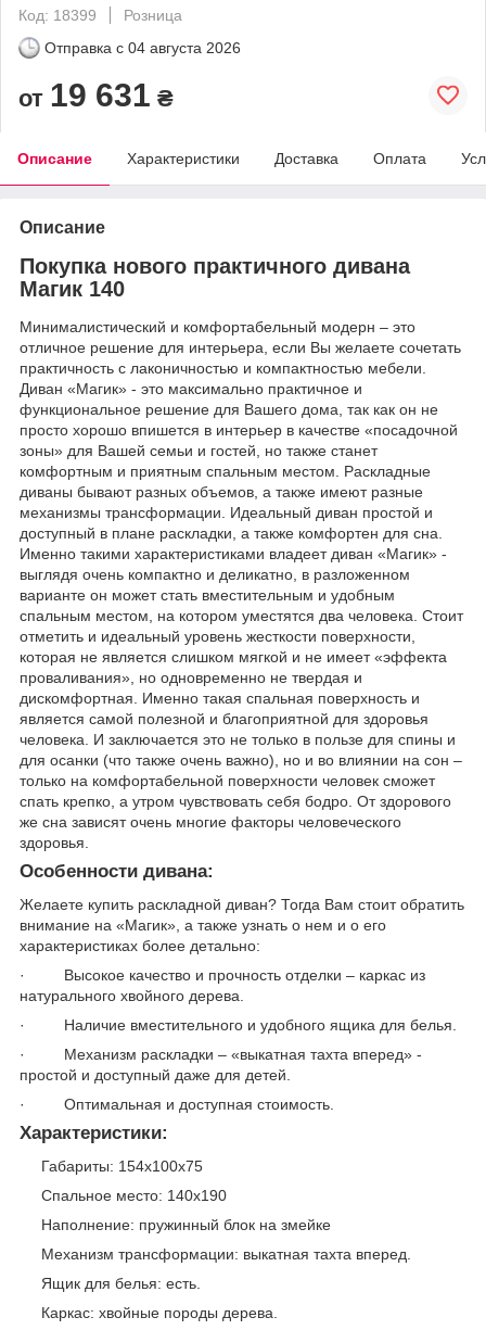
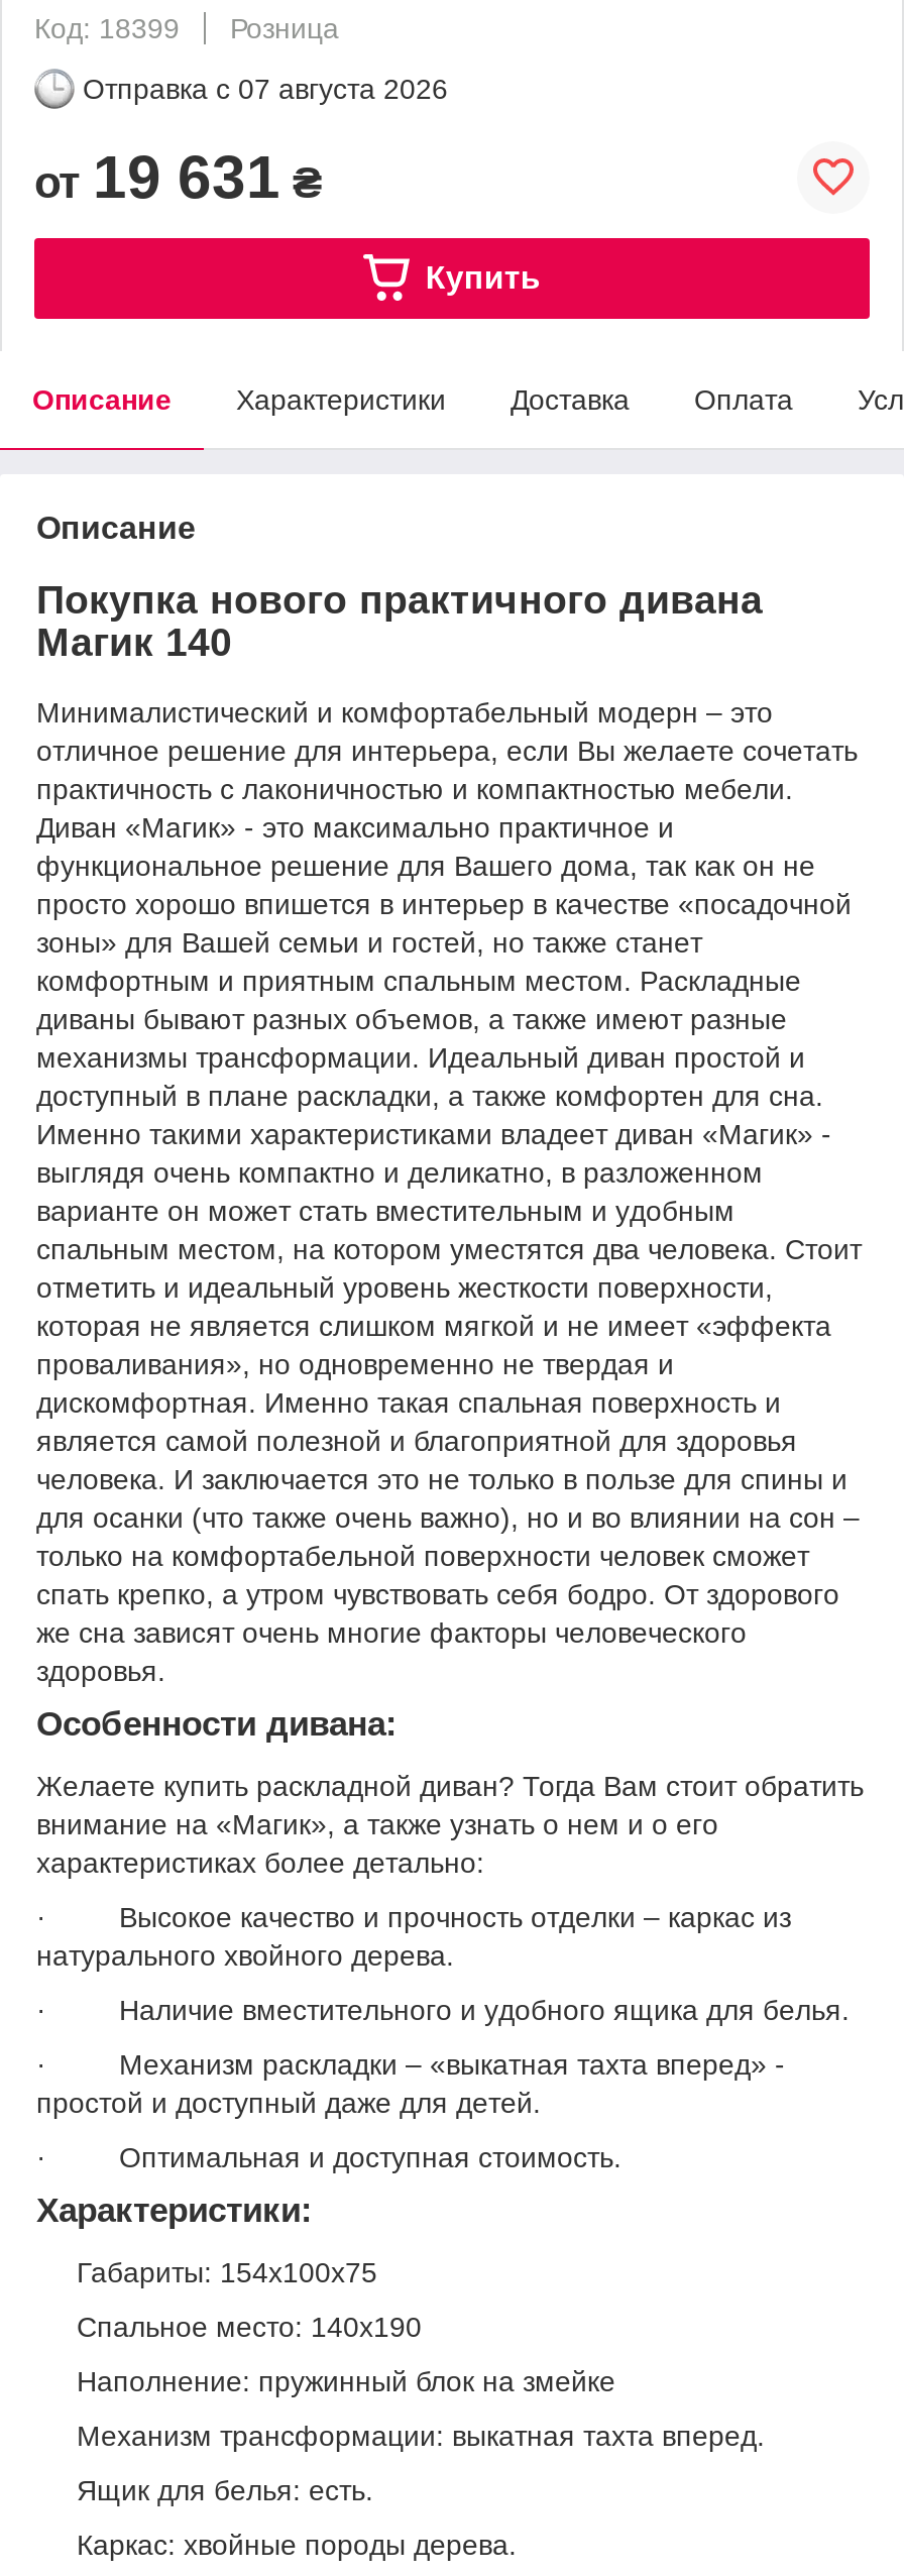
- Отправка с 04 августа 2026
+ Отправка с 07 августа 2026

+ Купить
